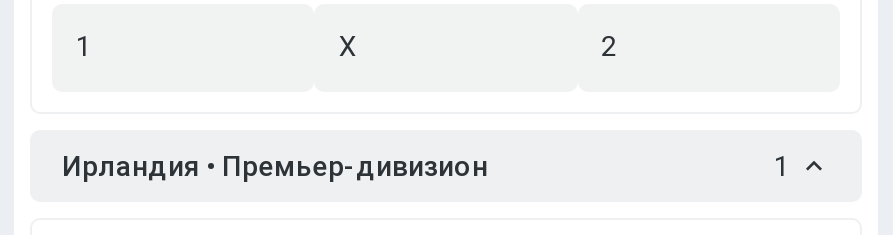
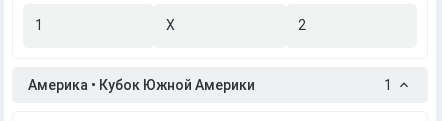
- Ирландия • Премьер-дивизион
+ Америка • Кубок Южной Америки
